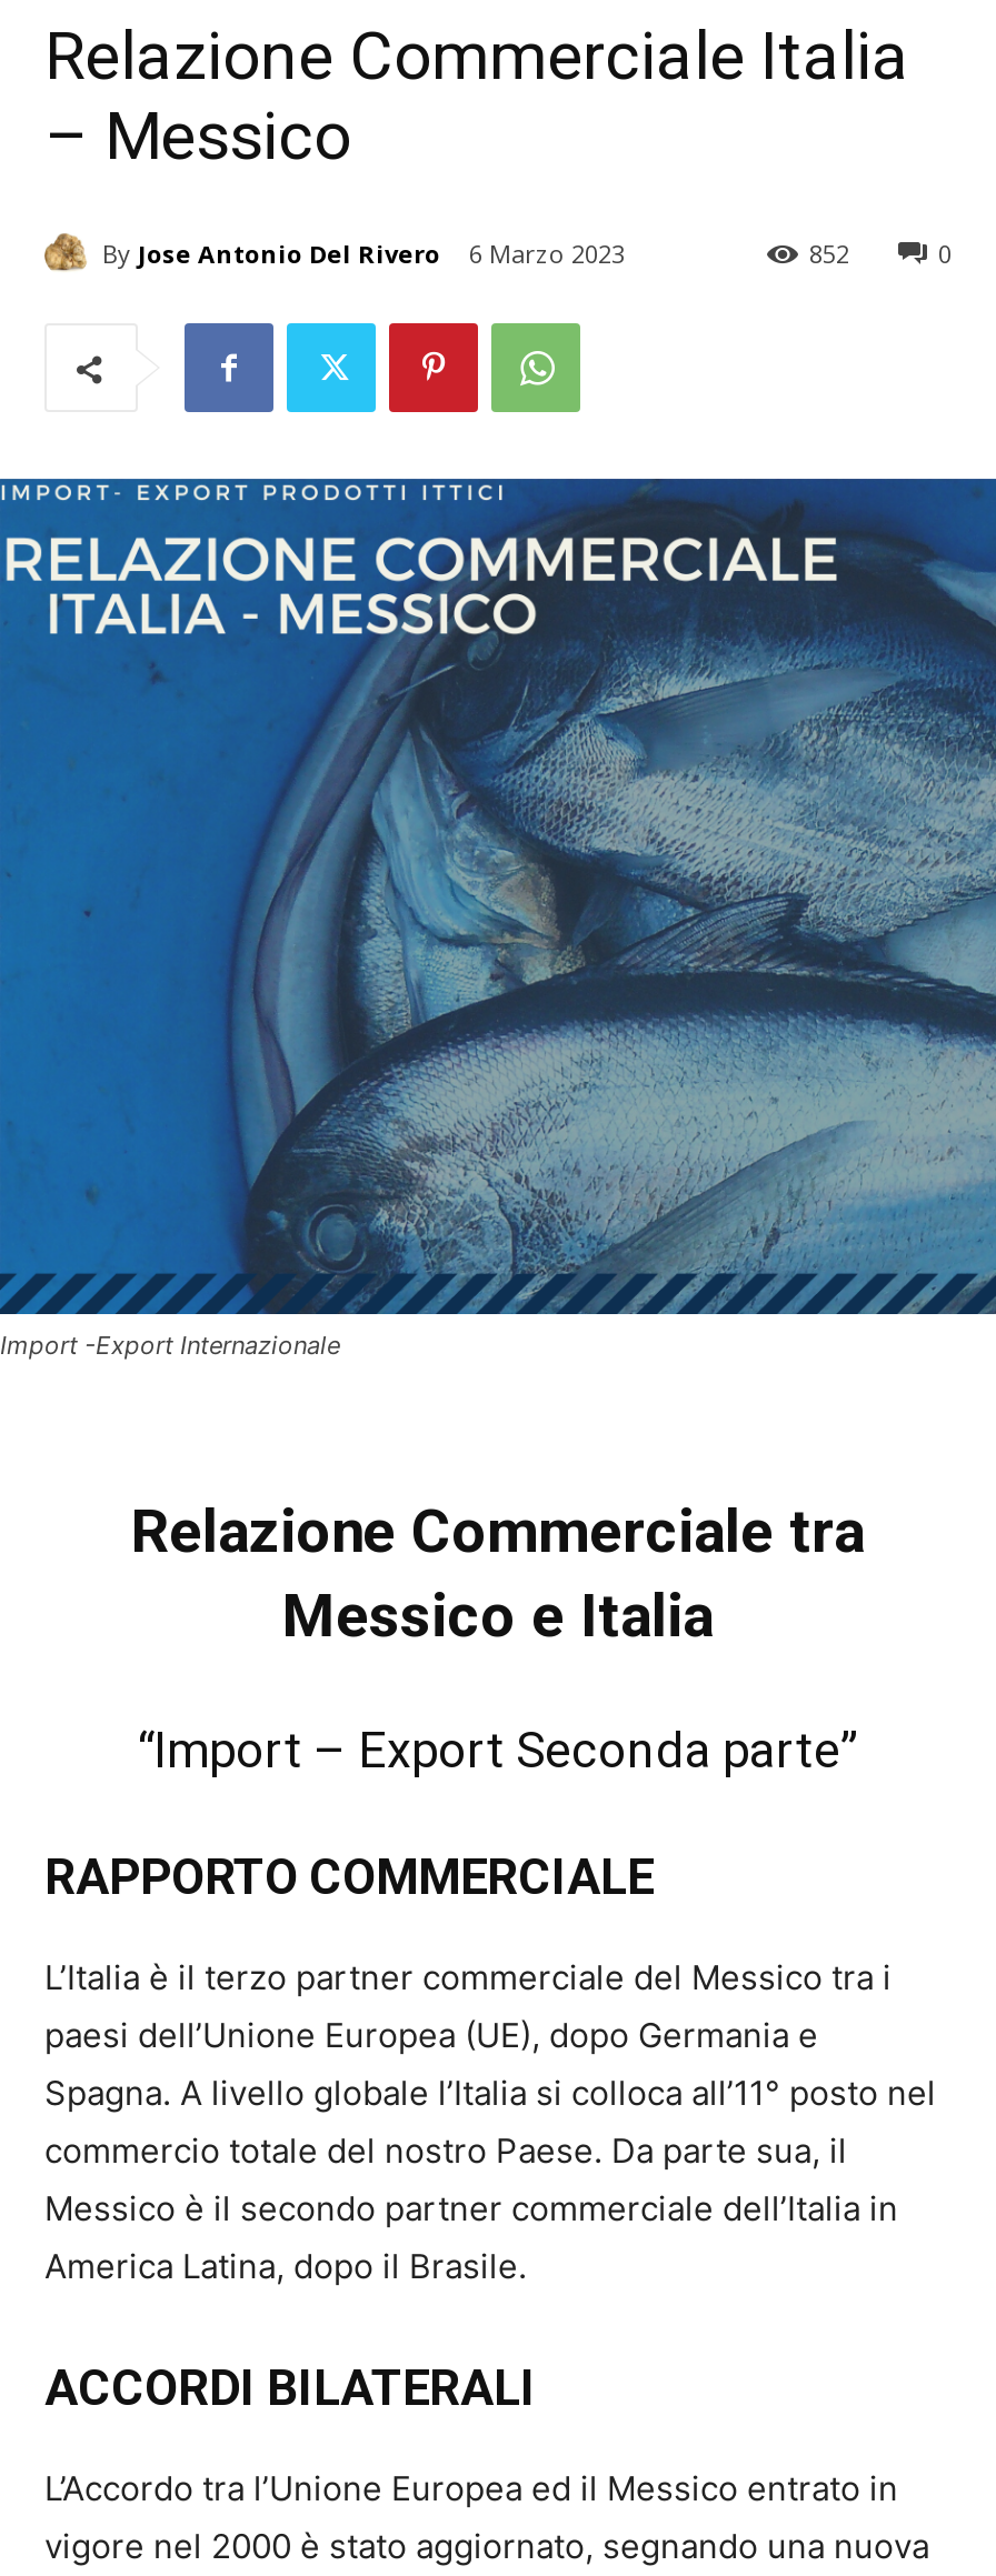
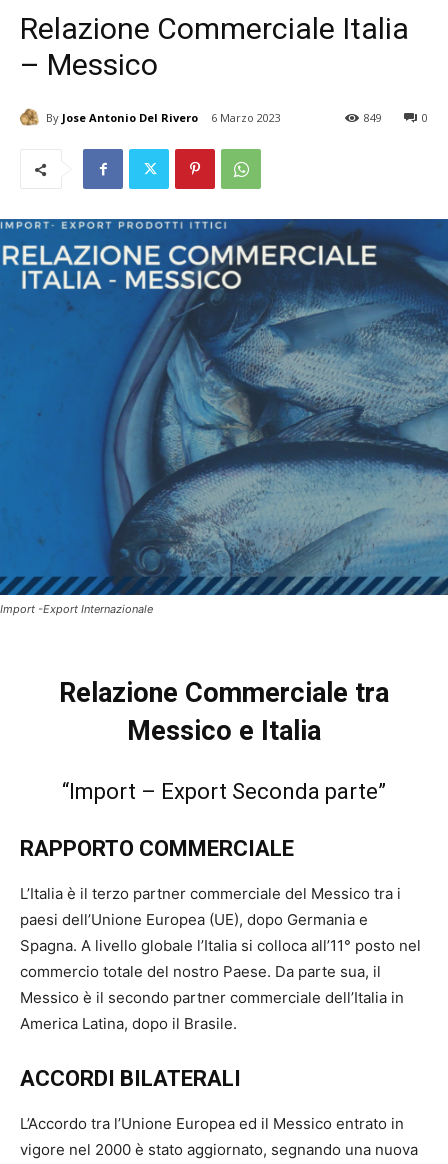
- 852
+ 849
